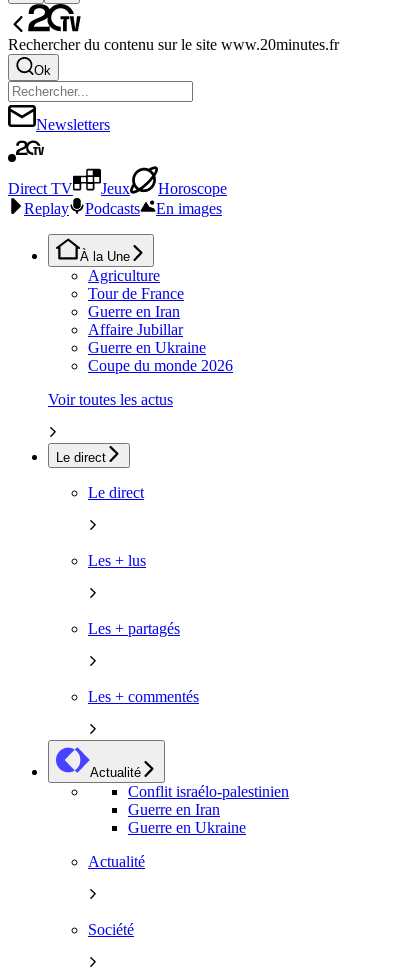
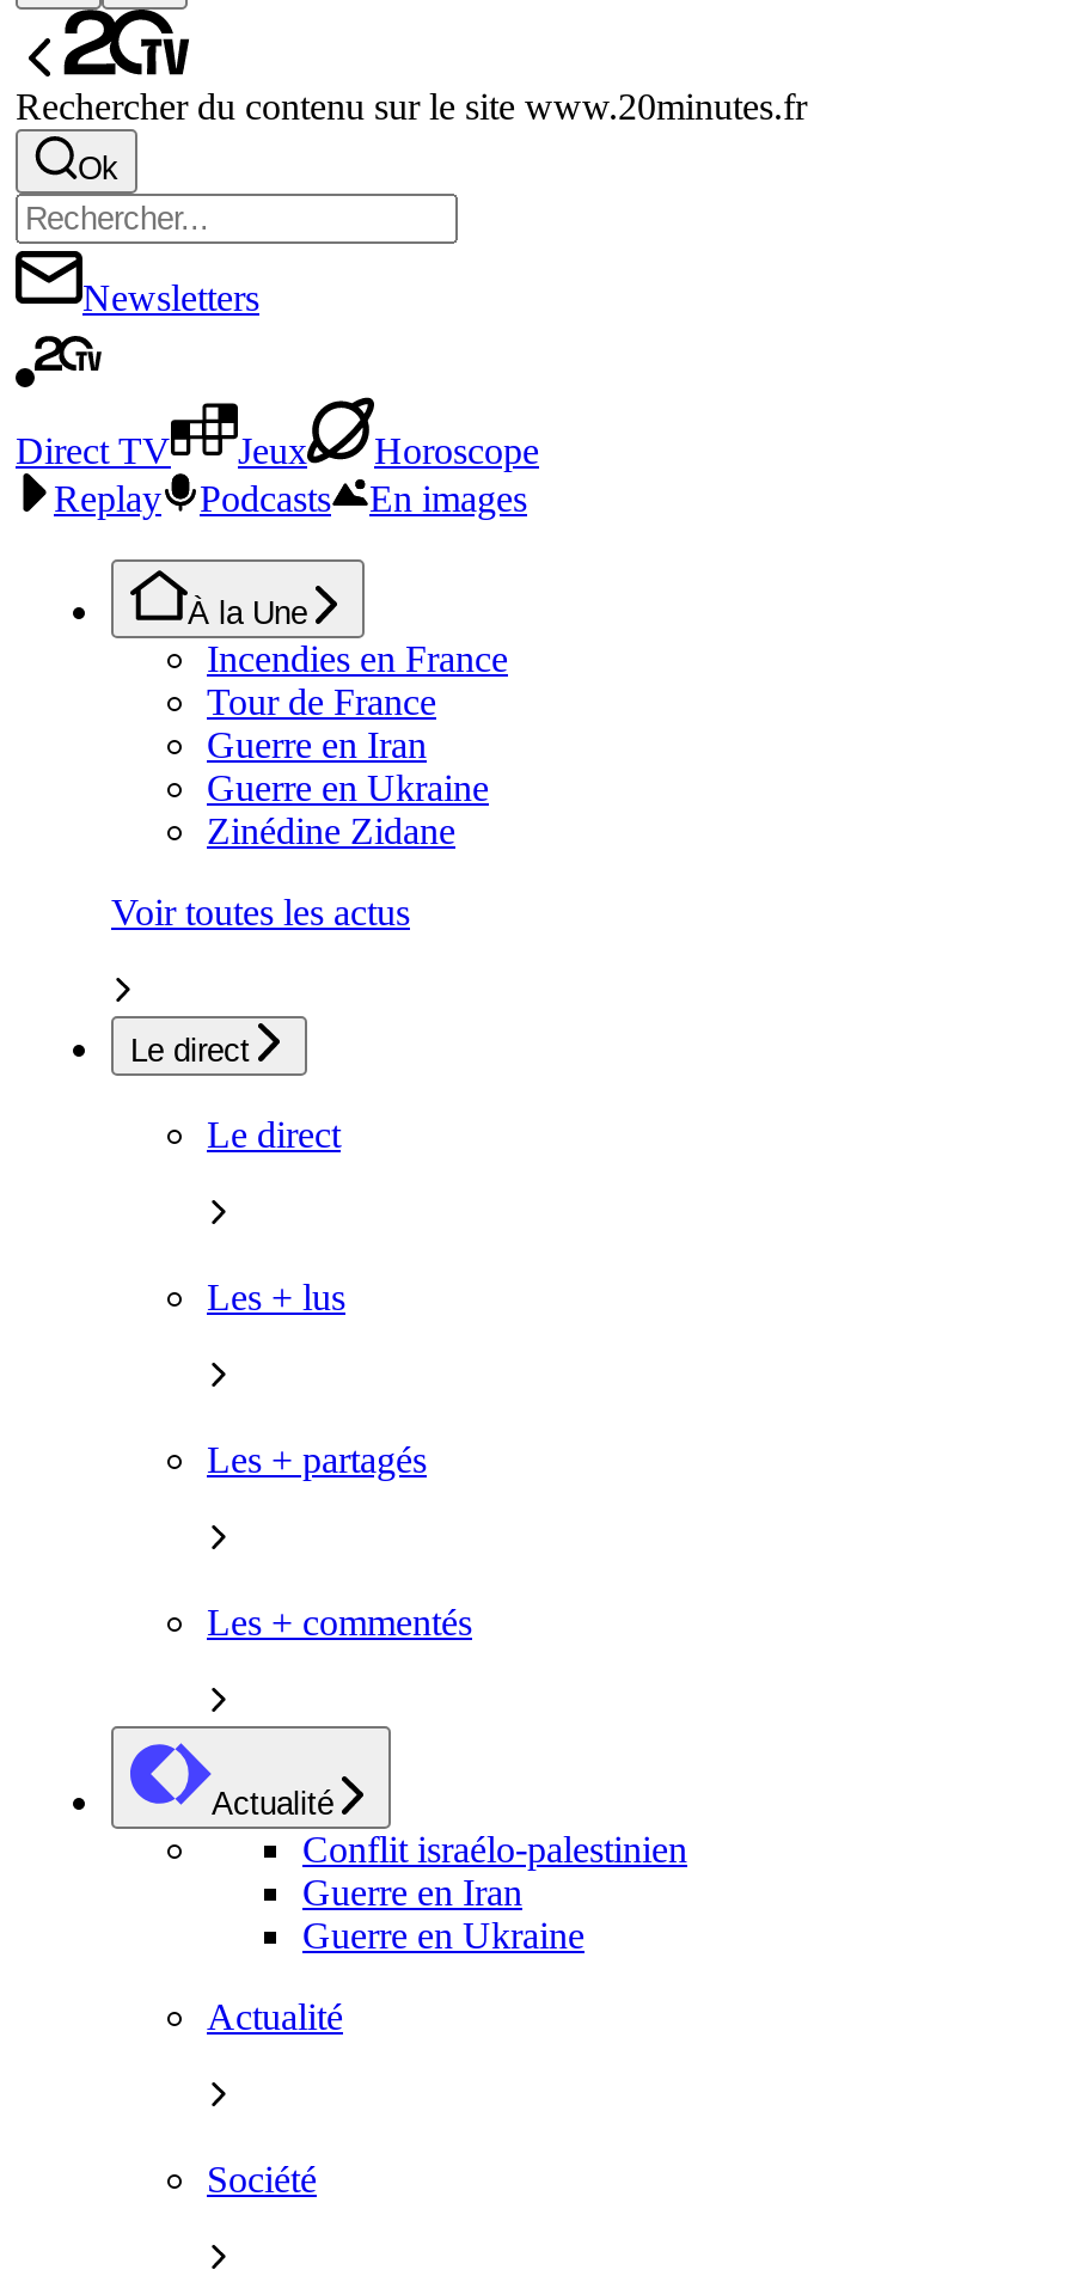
- Agriculture
+ Incendies en France

- Affaire Jubillar

- Coupe du monde 2026
+ Zinédine Zidane
